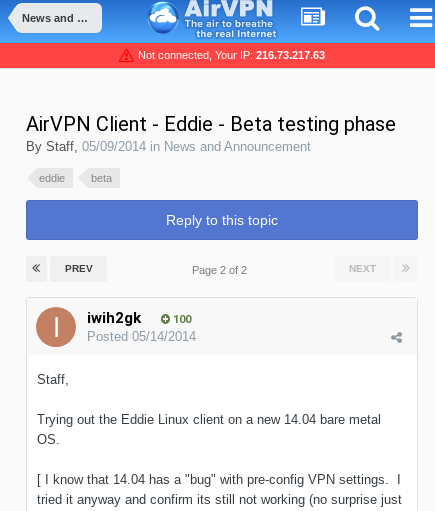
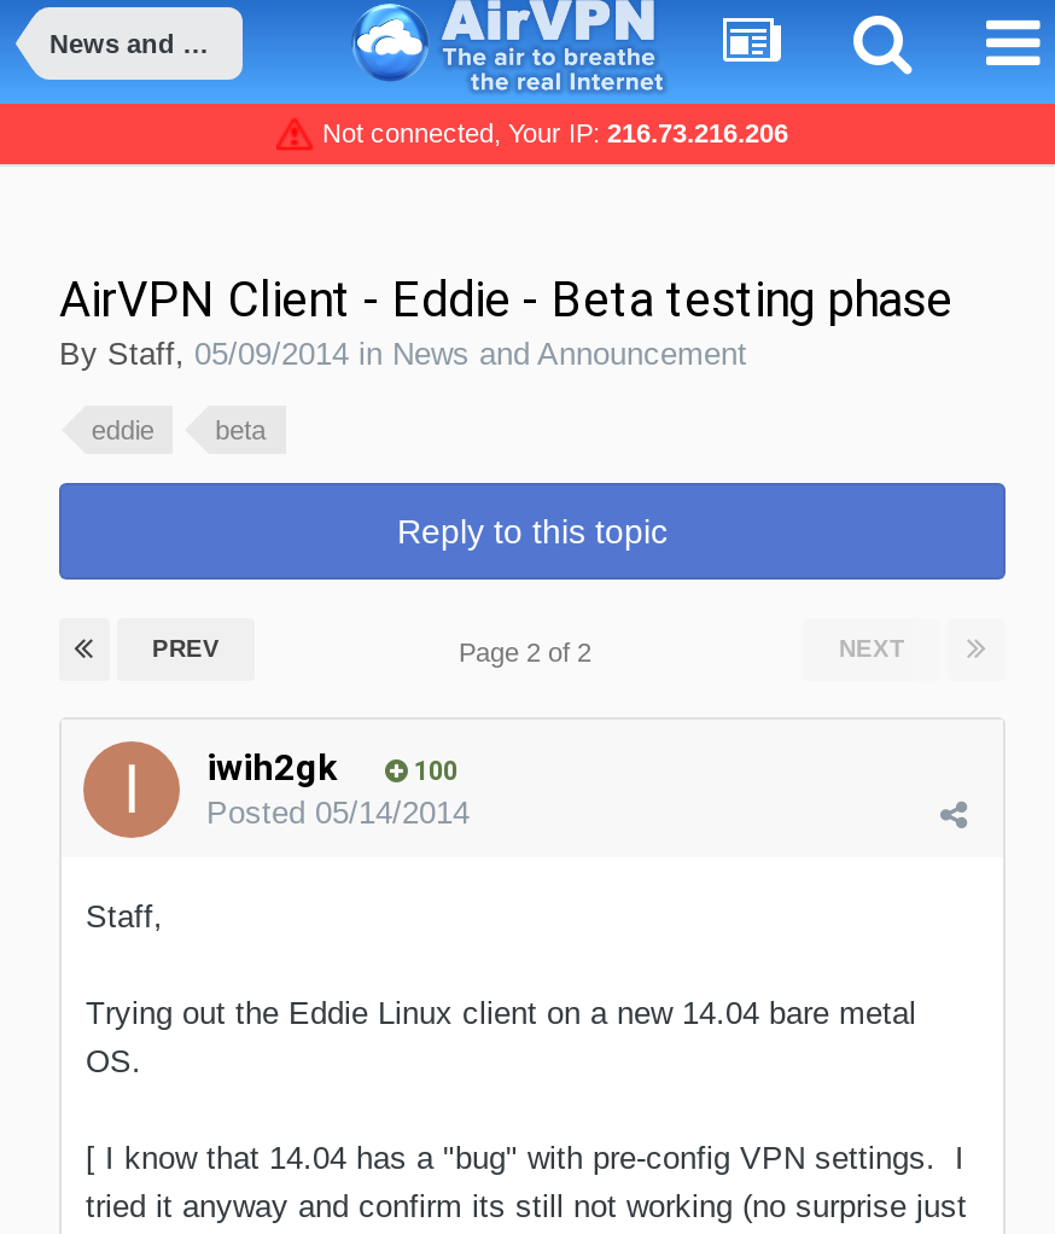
- Not connected, Your IP: 216.73.217.63
+ Not connected, Your IP: 216.73.216.206
